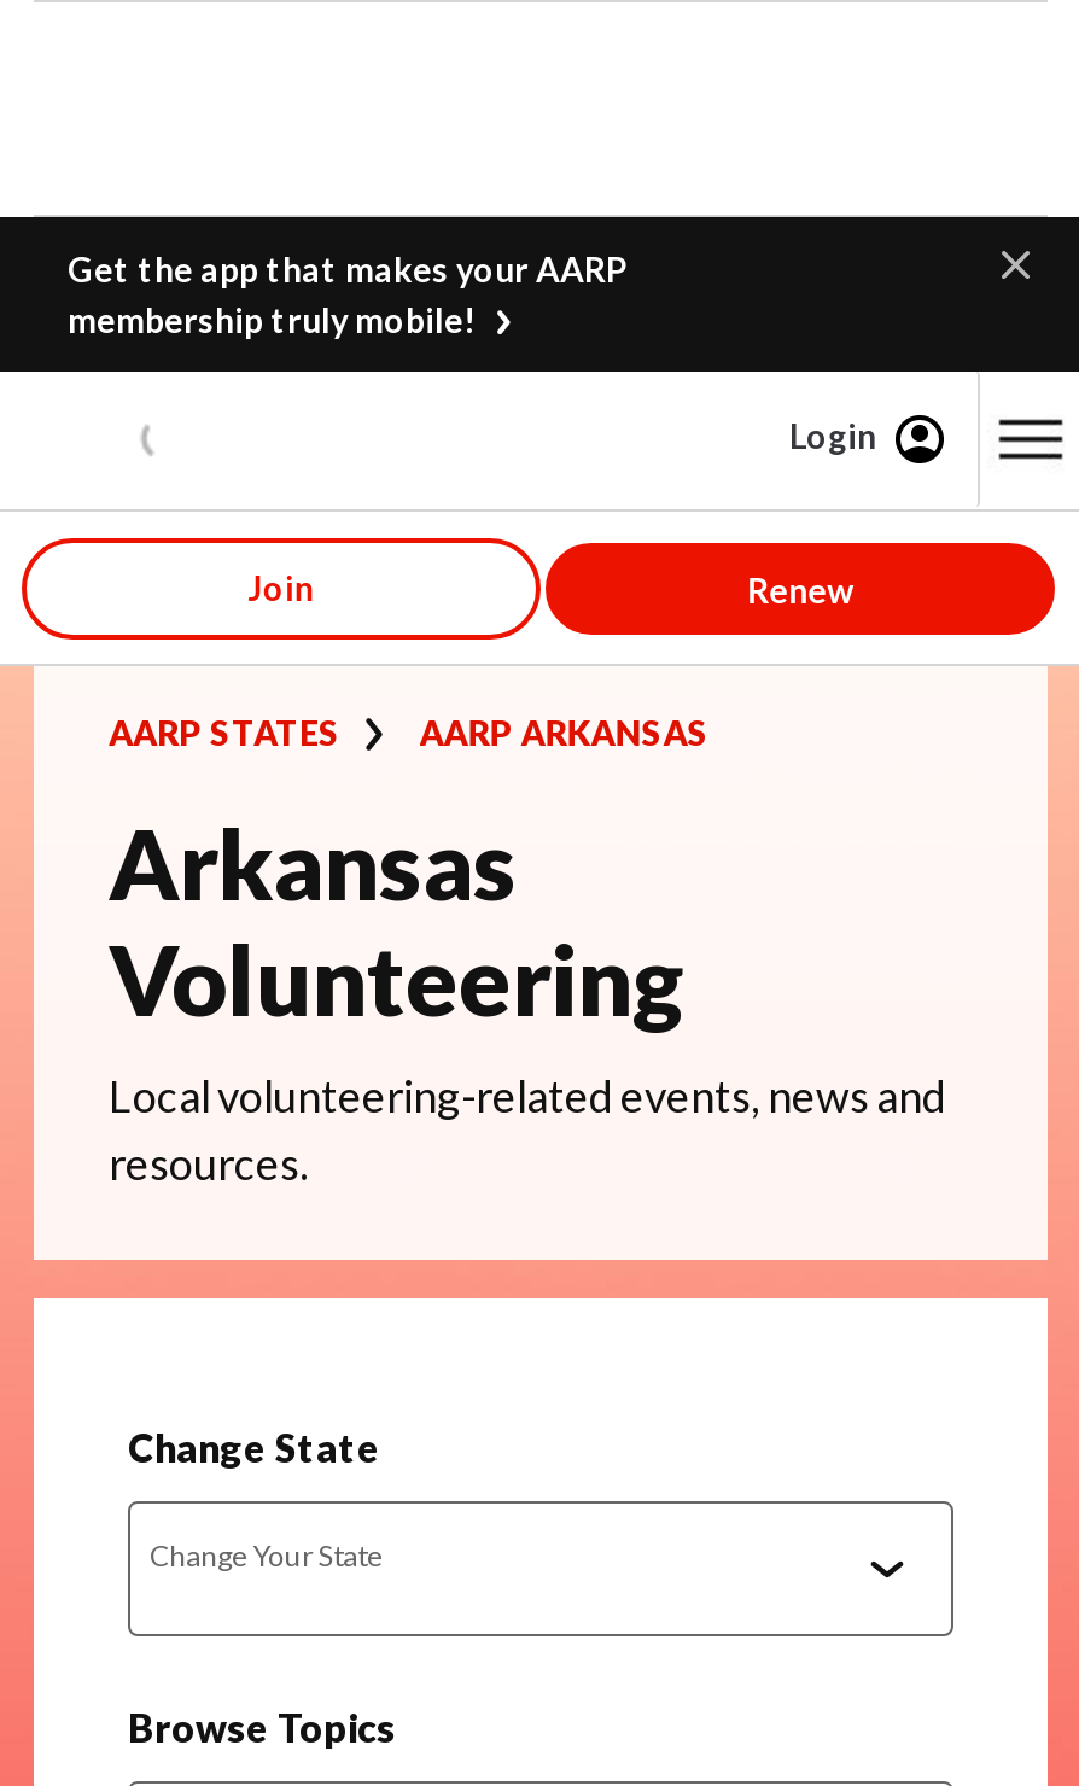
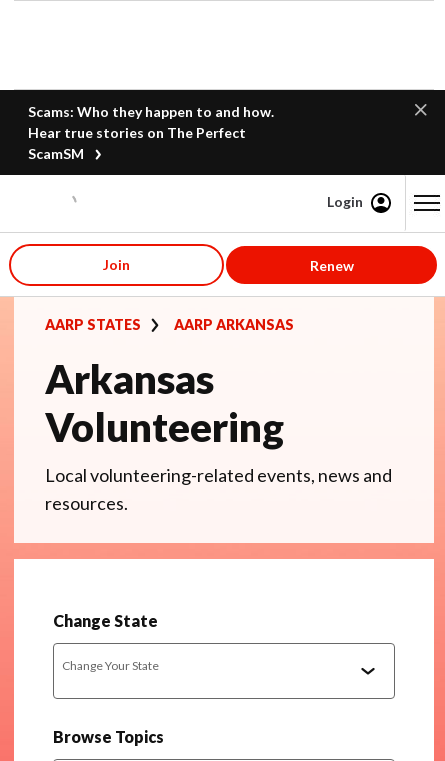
- Get the app that makes your AARP
- membership truly mobile!
+ Scams: Who they happen to and how.
+ Hear true stories on The Perfect
+ ScamSM
